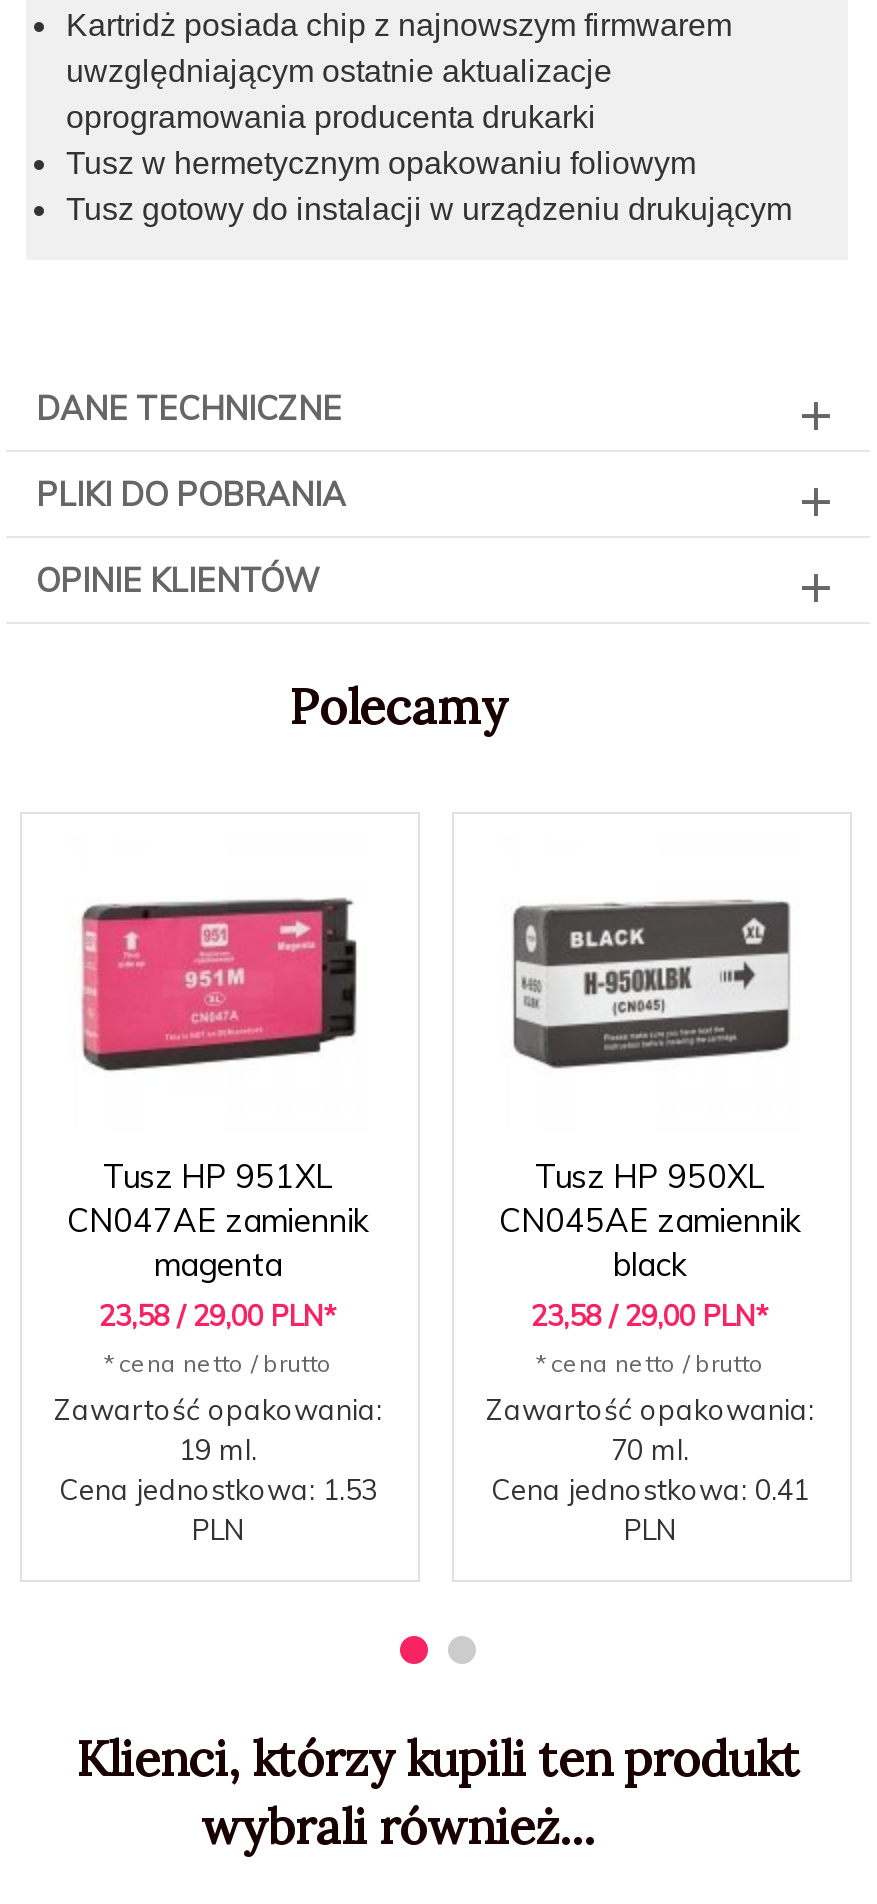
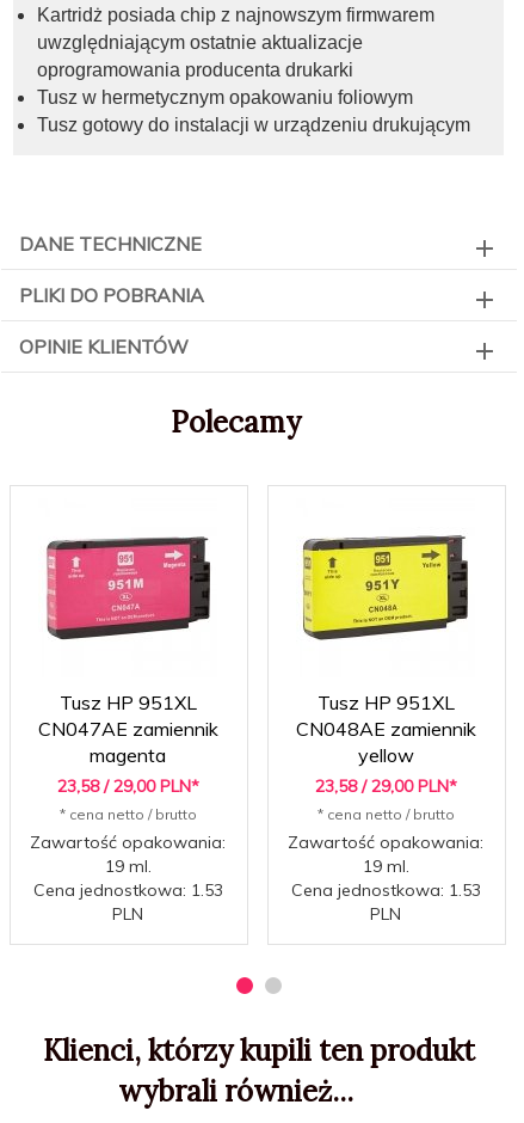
- [image]
+ [image]

- Tusz HP 950XL
- CN045AE zamiennik
- black
+ Tusz HP 951XL
+ CN048AE zamiennik
+ yellow

- 70 ml.
+ 19 ml.

- Cena jednostkowa: 0.41
+ Cena jednostkowa: 1.53
